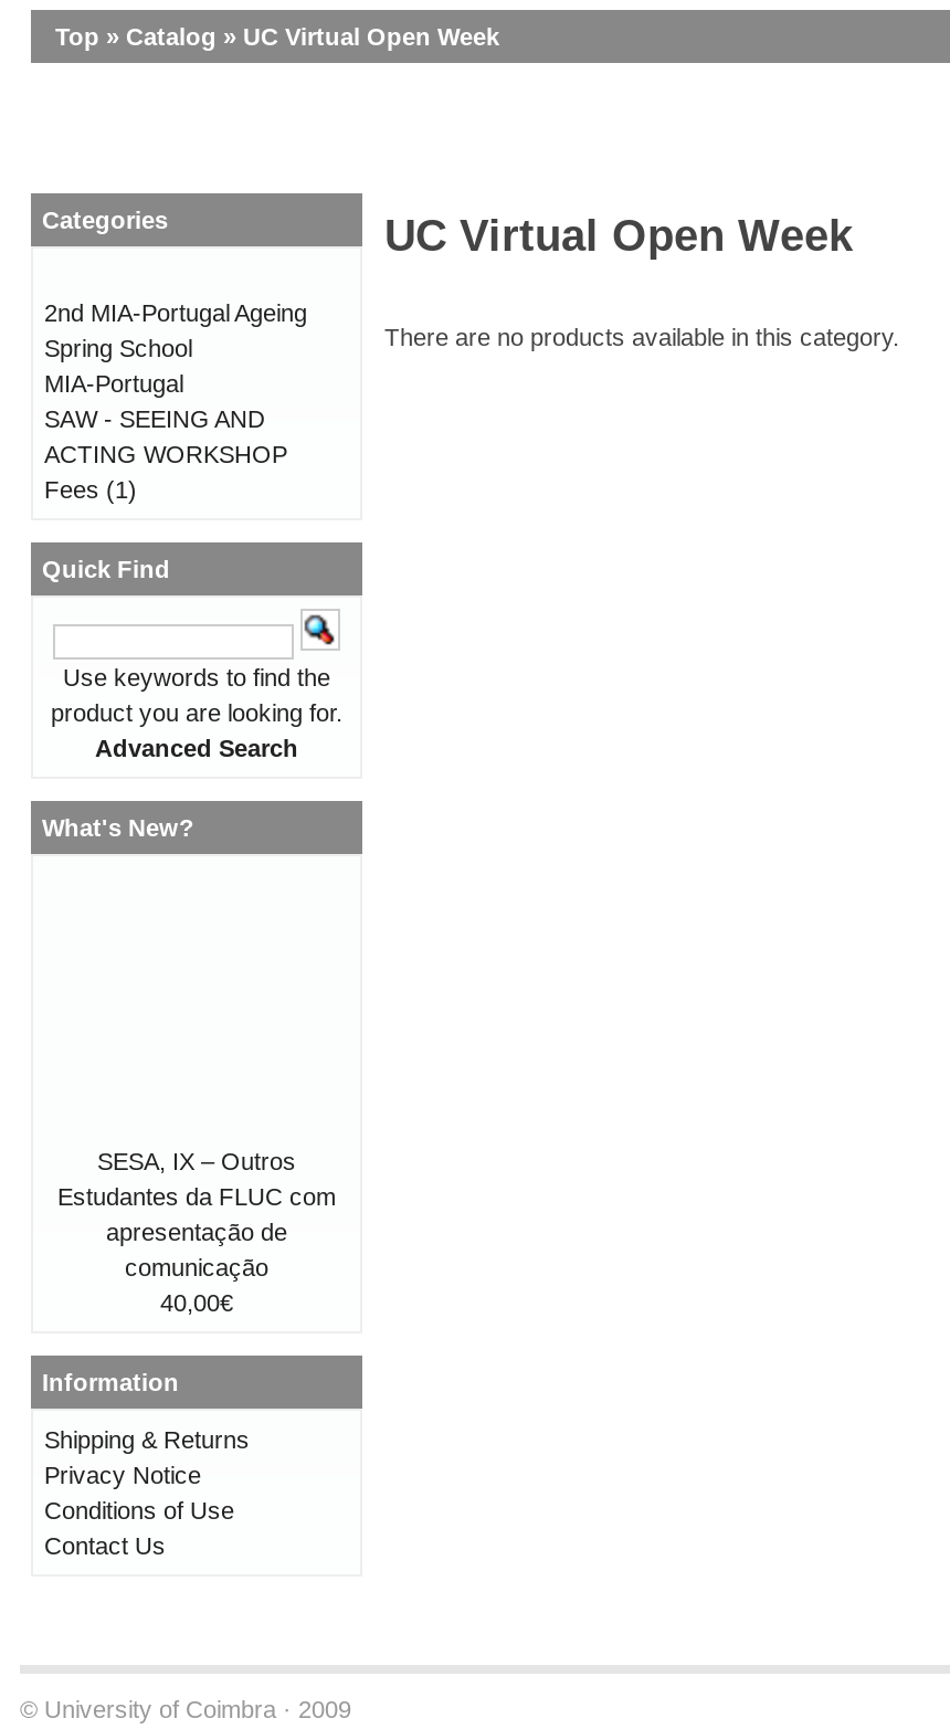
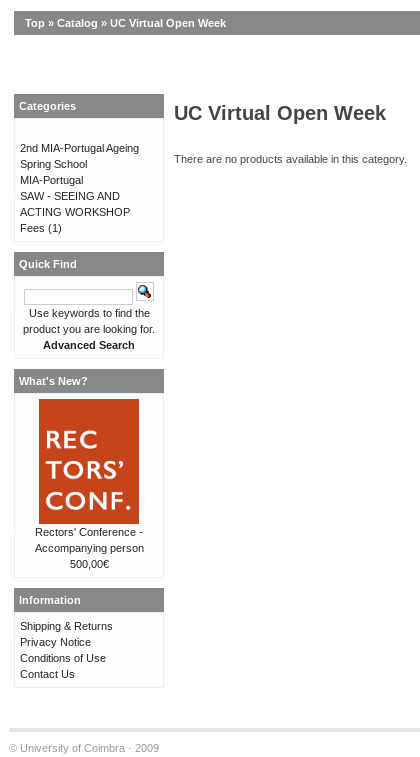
+ [image]

- SESA, IX – Outros
- Estudantes da FLUC com
- apresentação de
- comunicação
- 40,00€
+ Rectors' Conference -
+ Accompanying person
+ 500,00€
